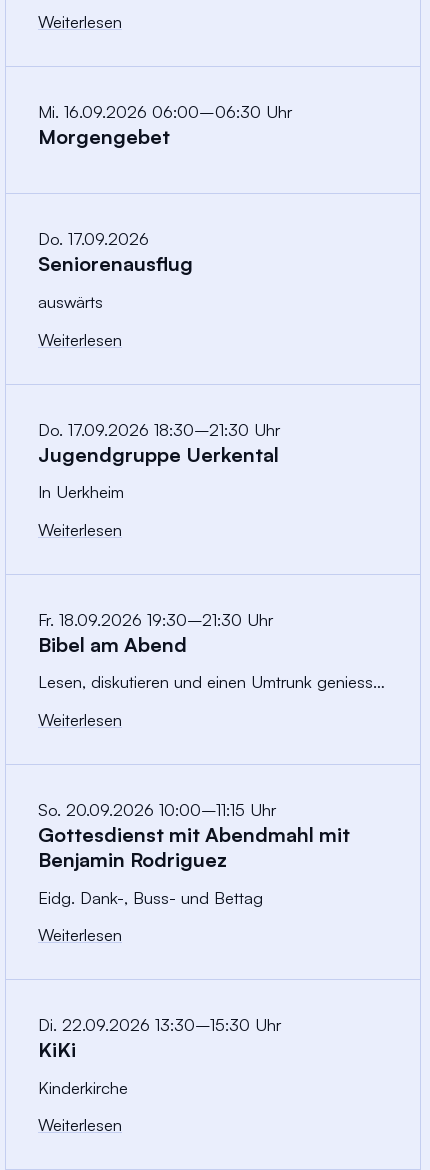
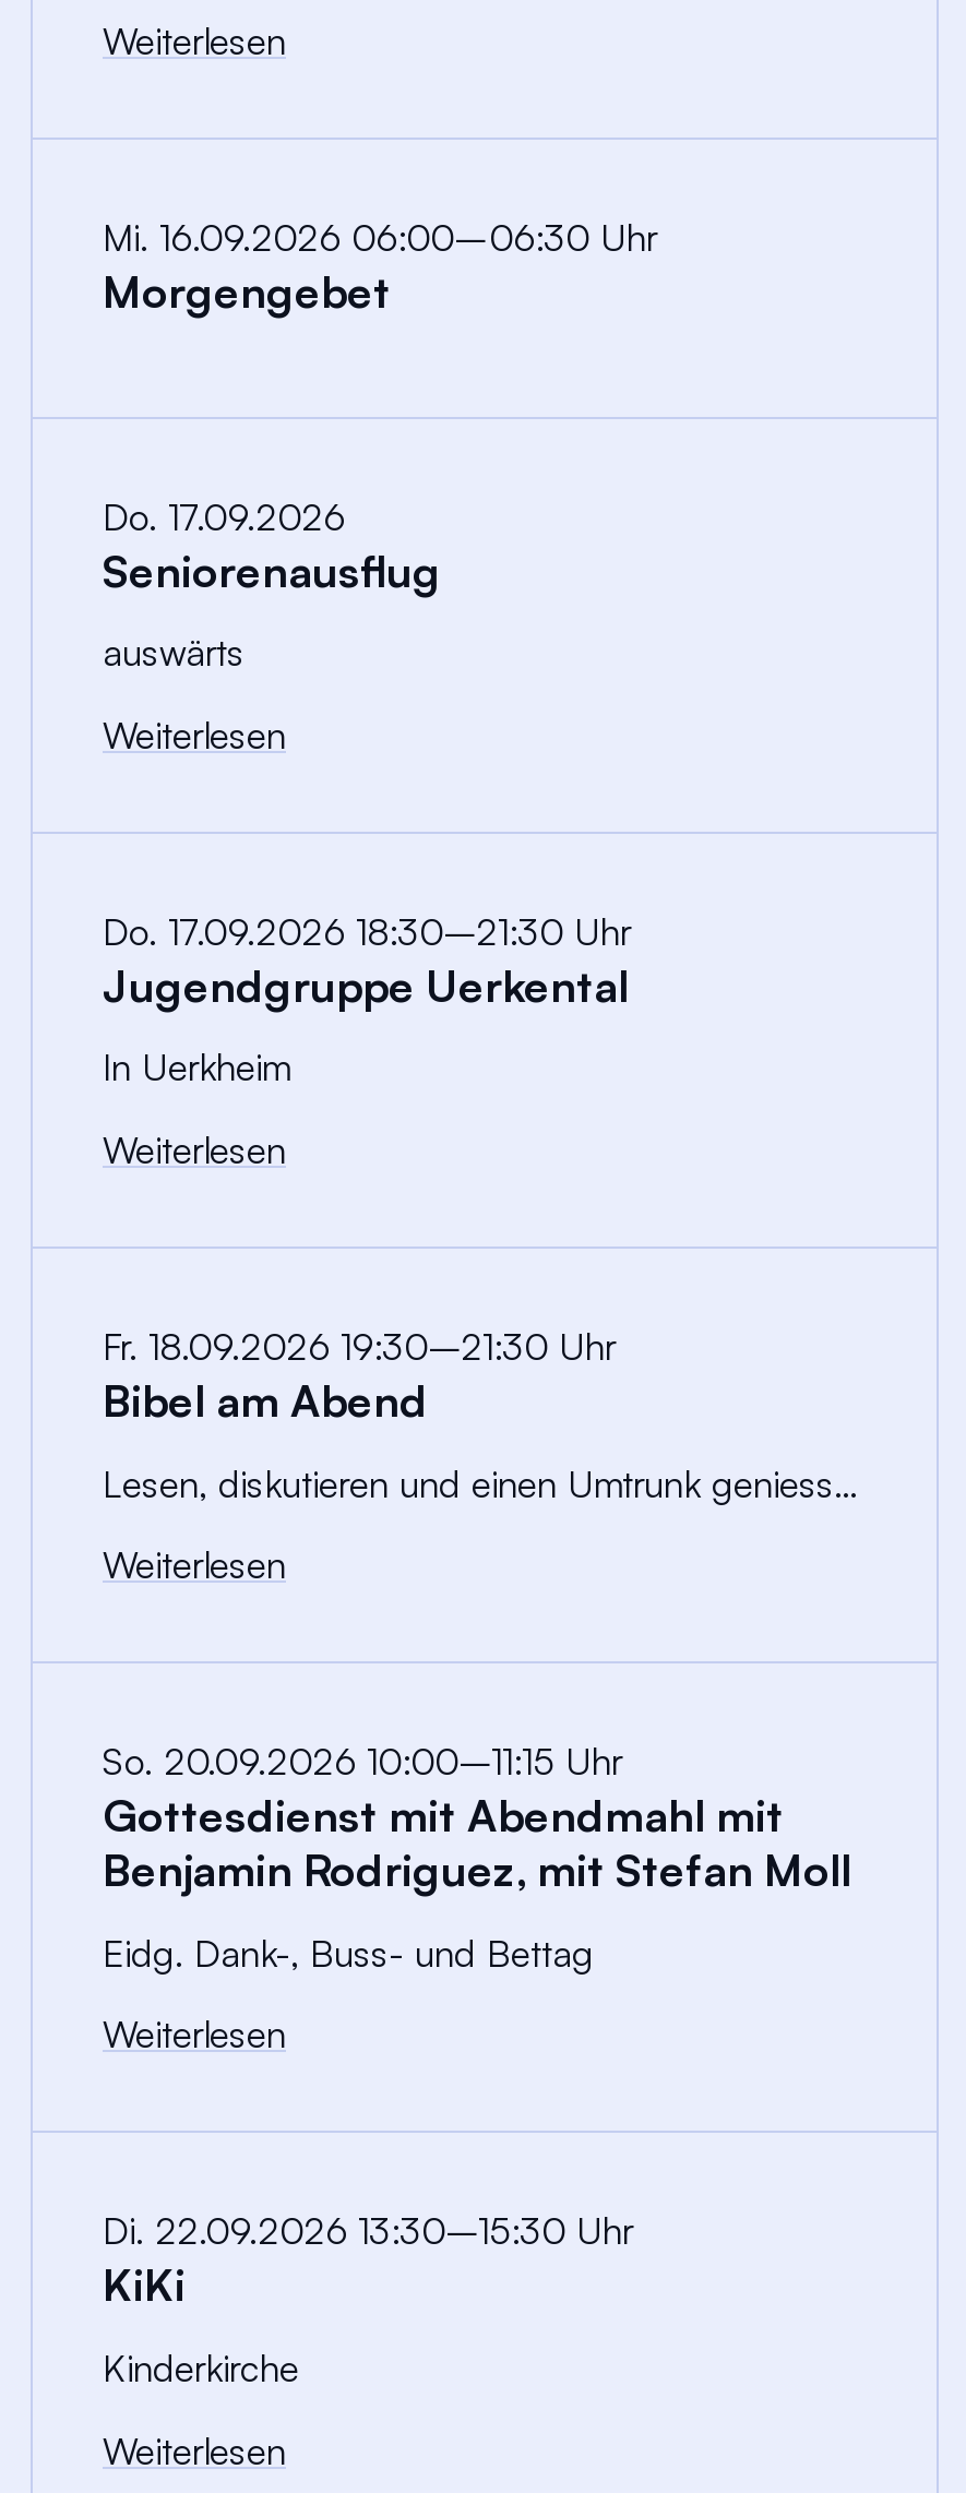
- Benjamin Rodriguez
+ Benjamin Rodriguez, mit Stefan Moll
